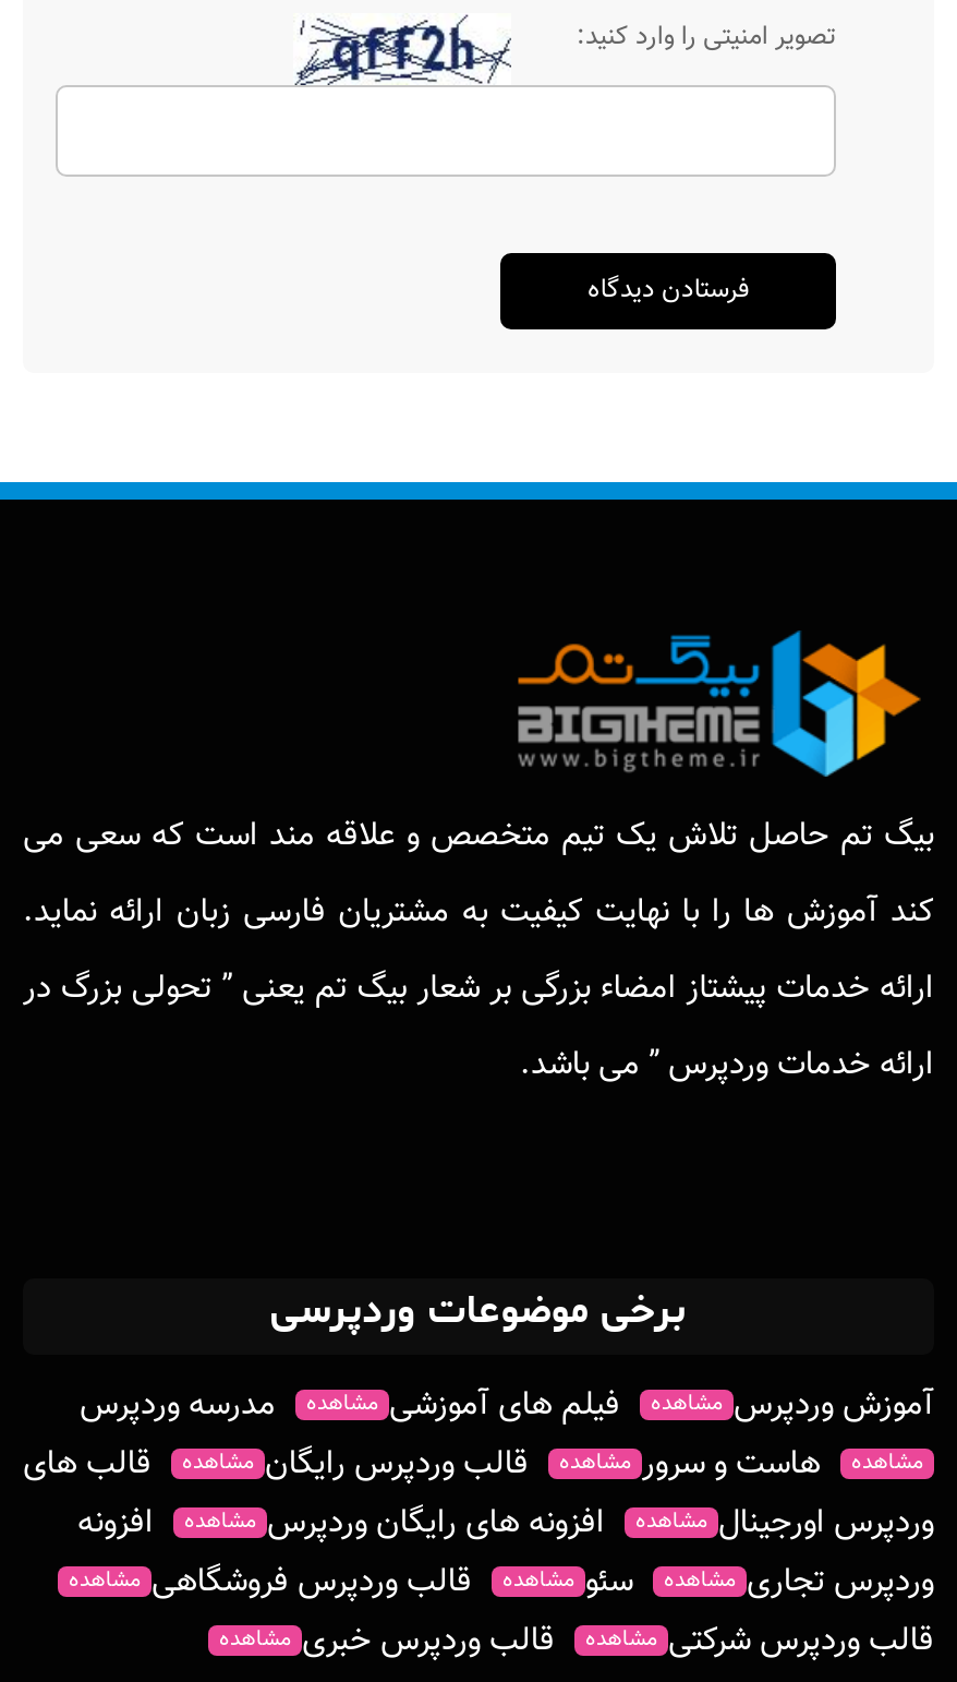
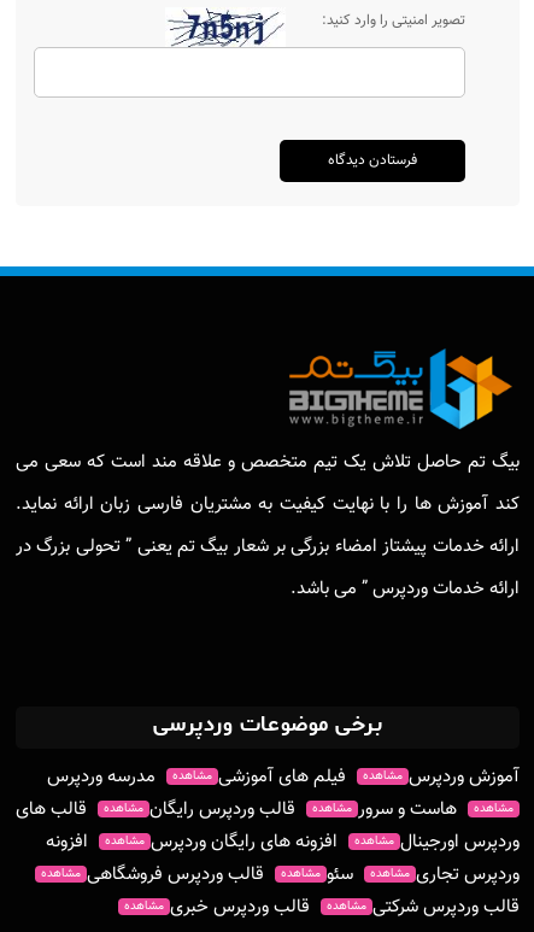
- [image]
+ [image]
